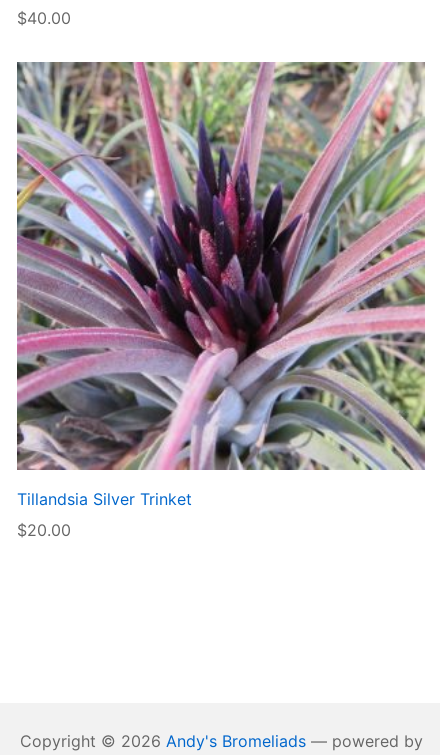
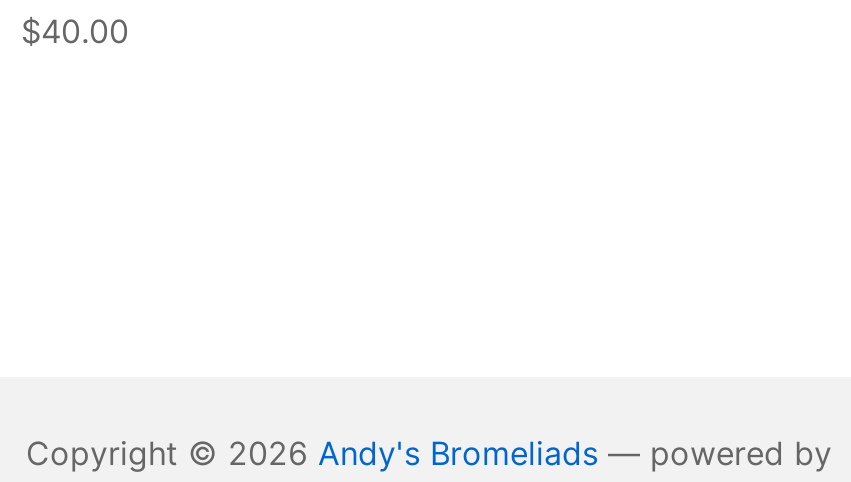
- [image]
- Tillandsia Silver Trinket
- $20.00
